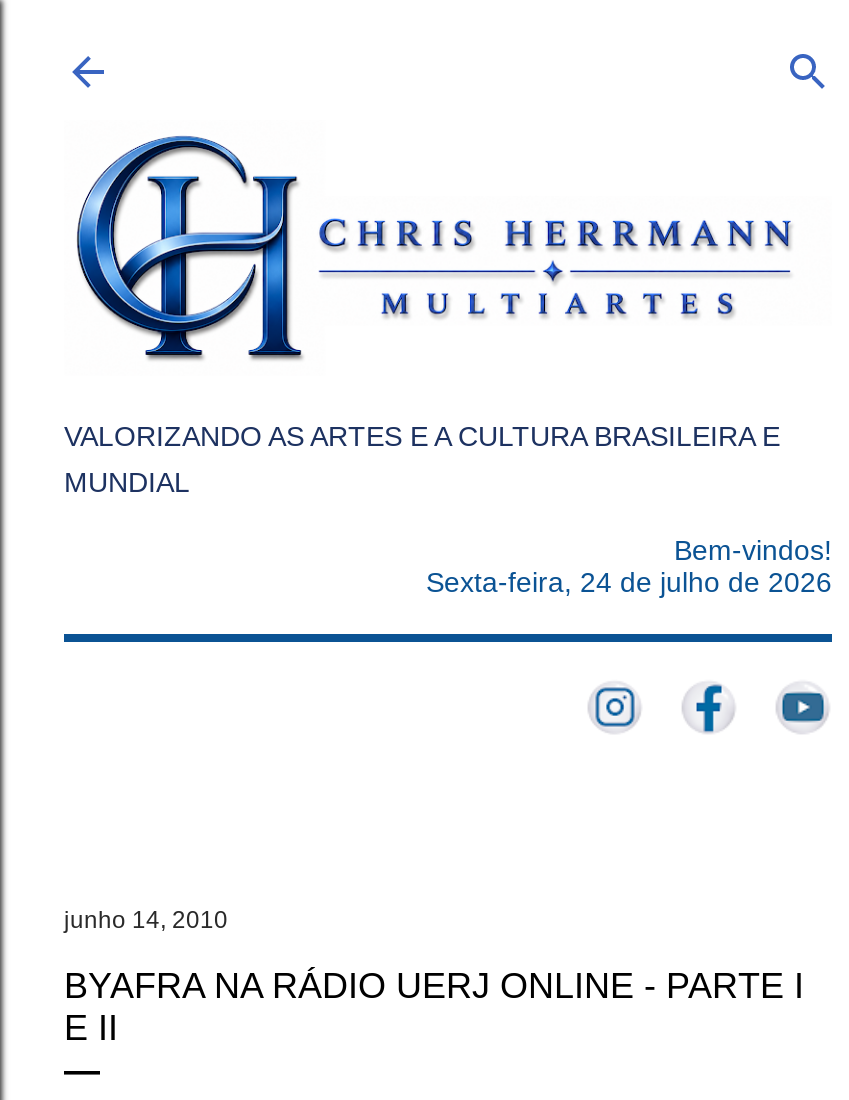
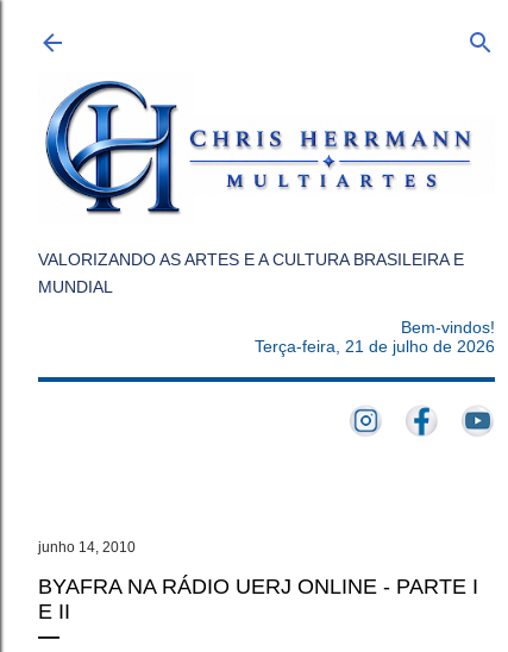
- Sexta-feira, 24 de julho de 2026
+ Terça-feira, 21 de julho de 2026
